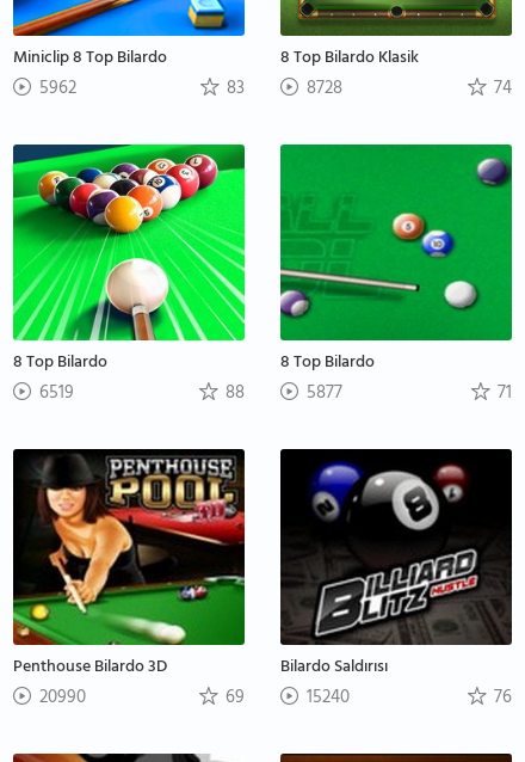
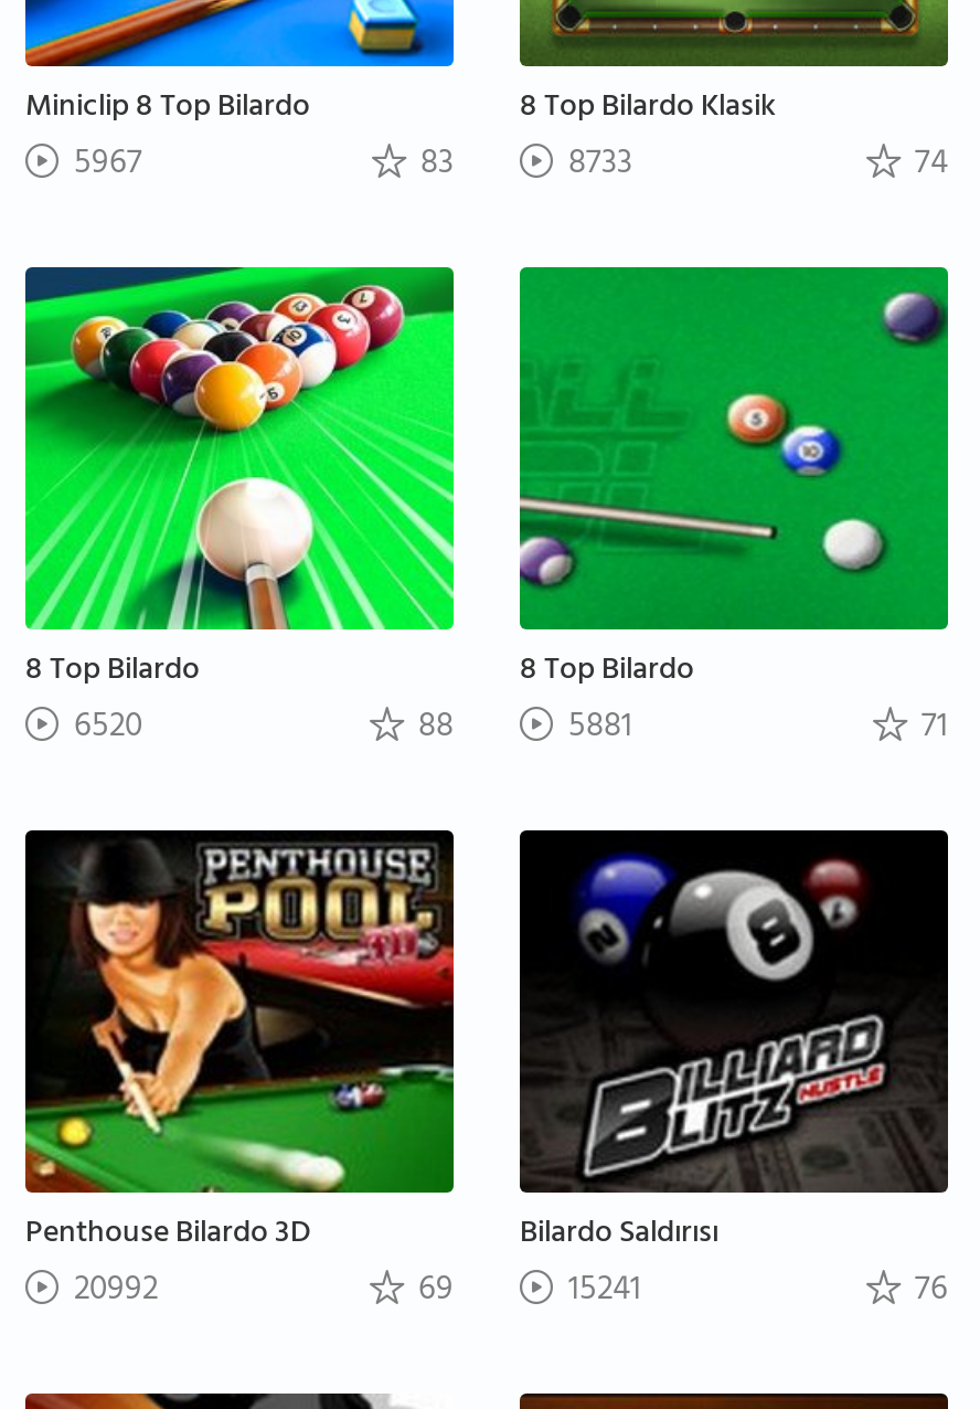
- 5962
+ 5967

- 83 8728
+ 83 8733

- 6519
+ 6520

- 88 5877
+ 88 5881

- 20990
+ 20992

- 69 15240
+ 69 15241
